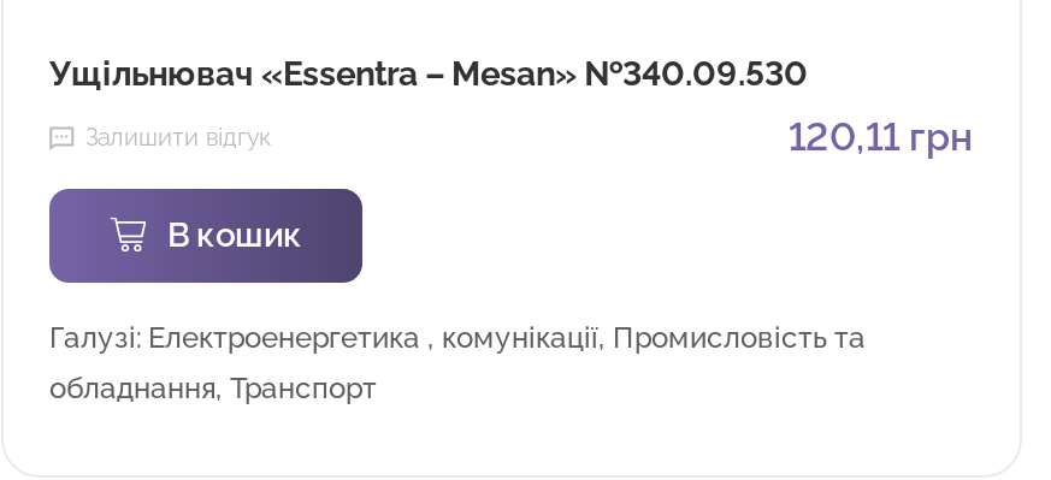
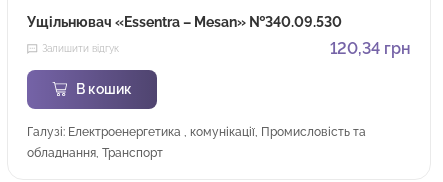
- 120,11 грн
+ 120,34 грн
